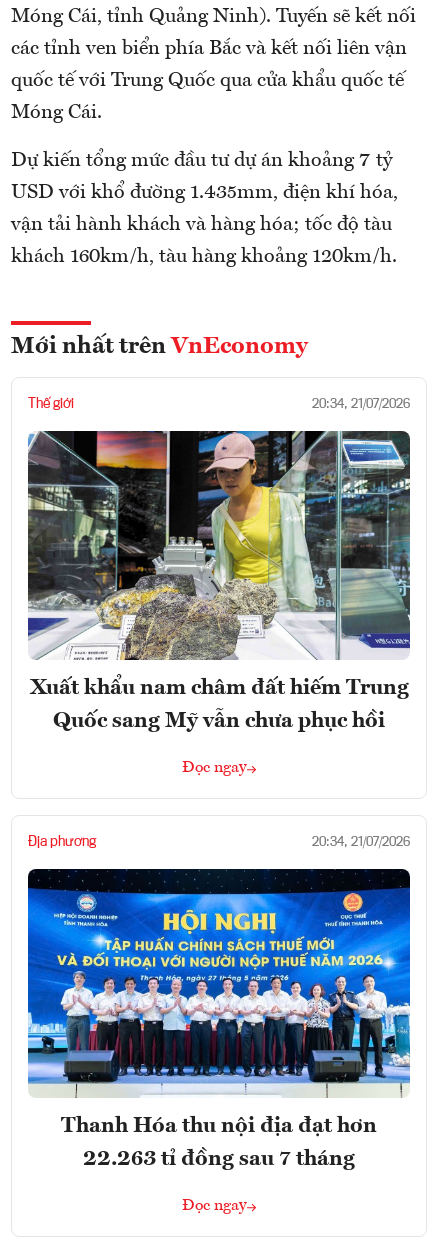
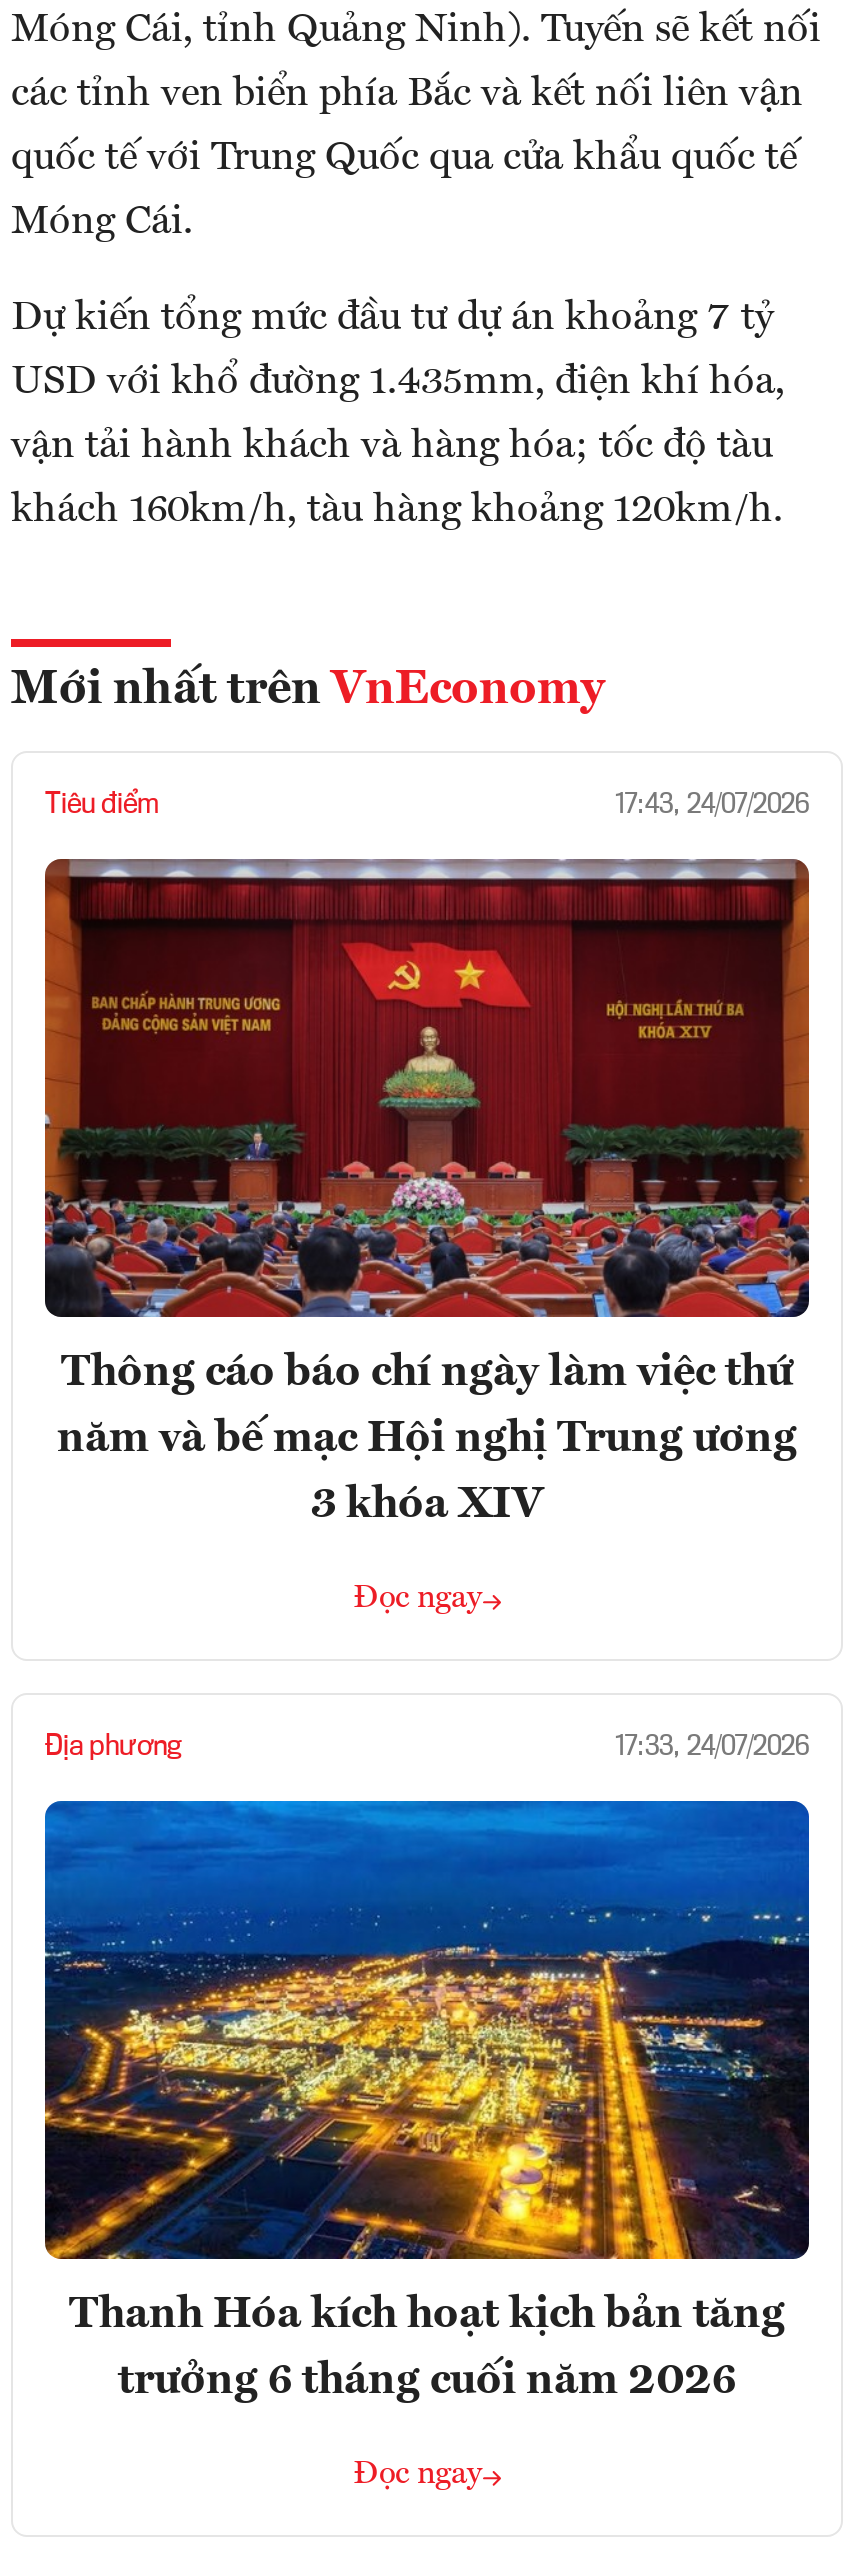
- Thế giới
- 20:34, 21/07/2026
+ Tiêu điểm
+ 17:43, 24/07/2026

- [image]
+ [image]

- Xuất khẩu nam châm đất hiếm Trung
- Quốc sang Mỹ vẫn chưa phục hồi
+ Thông cáo báo chí ngày làm việc thứ
+ năm và bế mạc Hội nghị Trung ương
+ 3 khóa XIV

- 20:34, 21/07/2026
+ 17:33, 24/07/2026

- [image]
- Thanh Hóa thu nội địa đạt hơn
+ [image]
+ Thanh Hóa kích hoạt kịch bản tăng

- 22.263 tỉ đồng sau 7 tháng
+ trưởng 6 tháng cuối năm 2026
